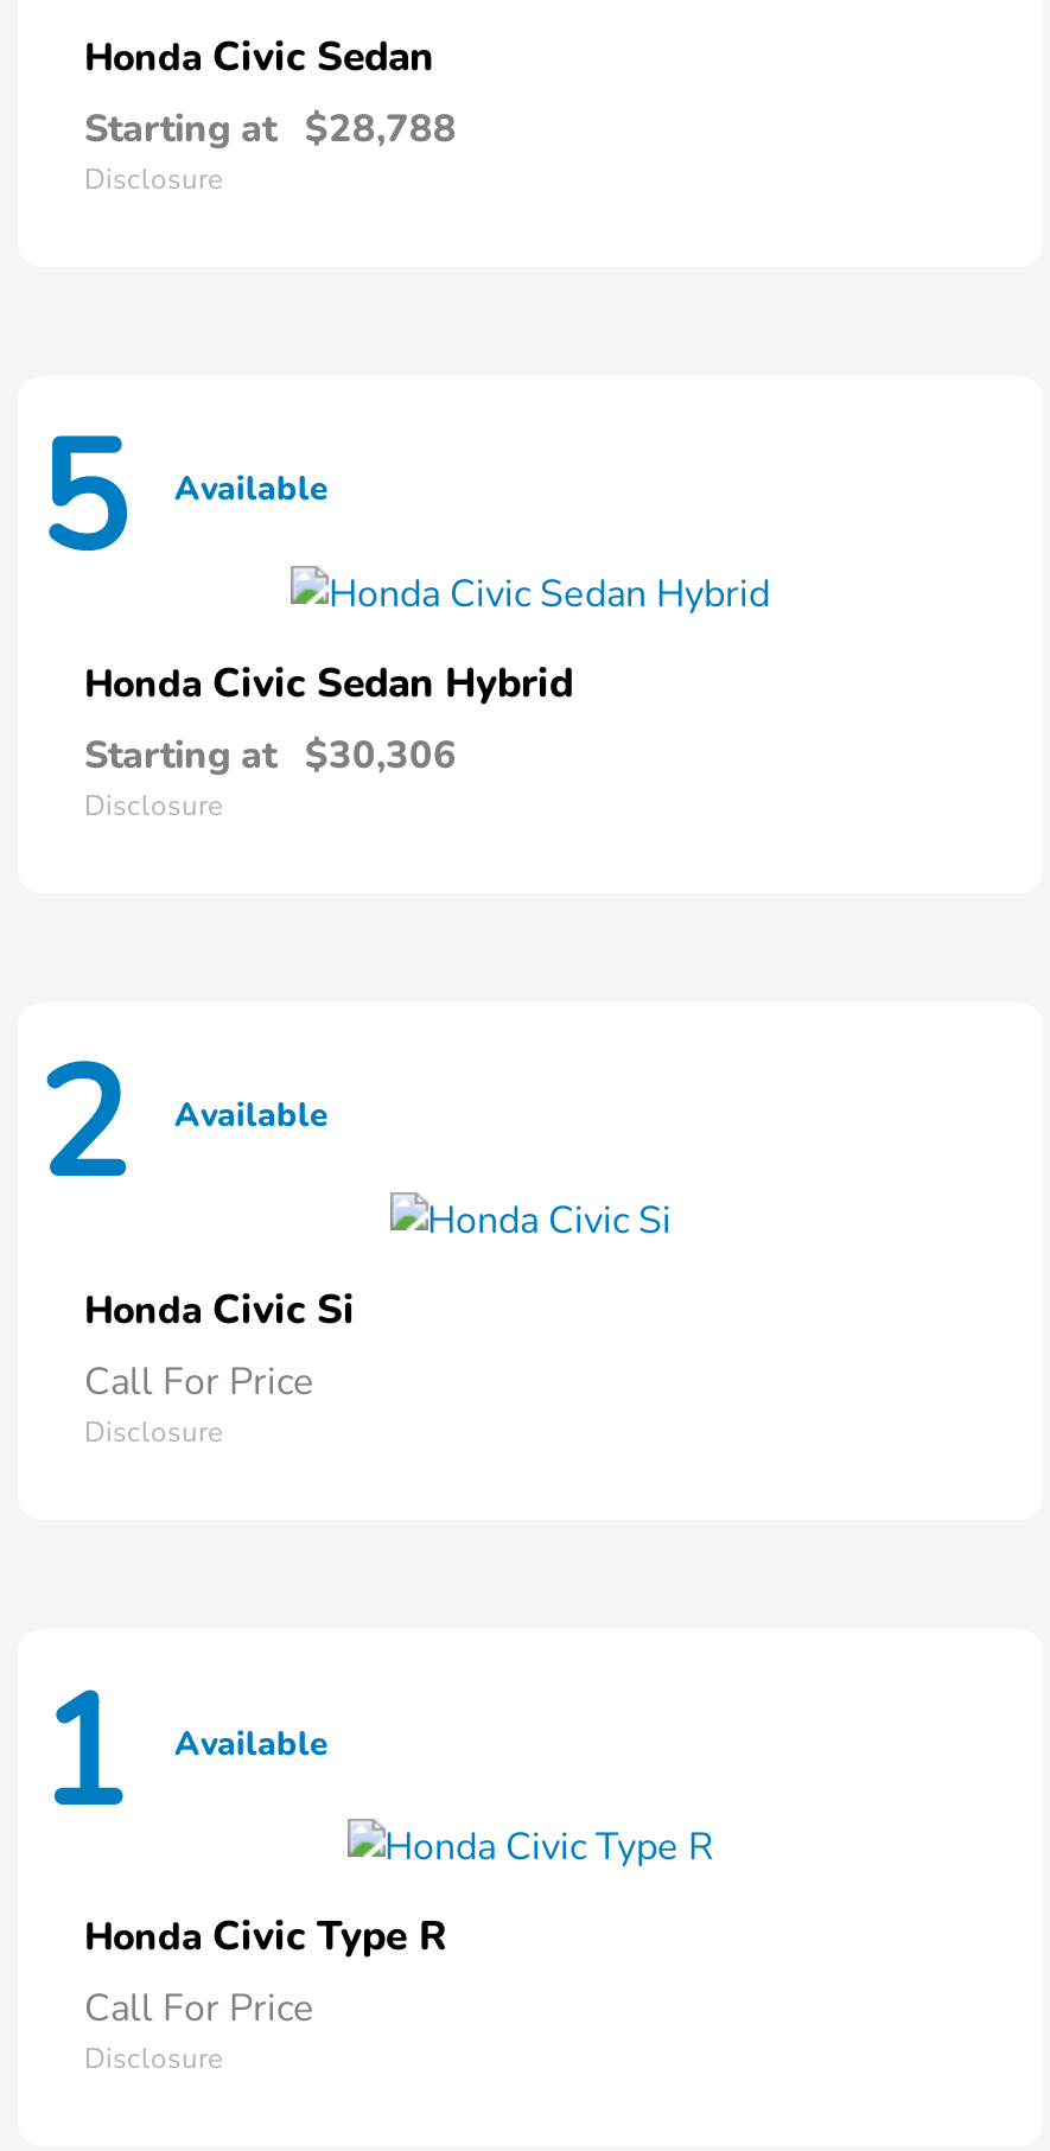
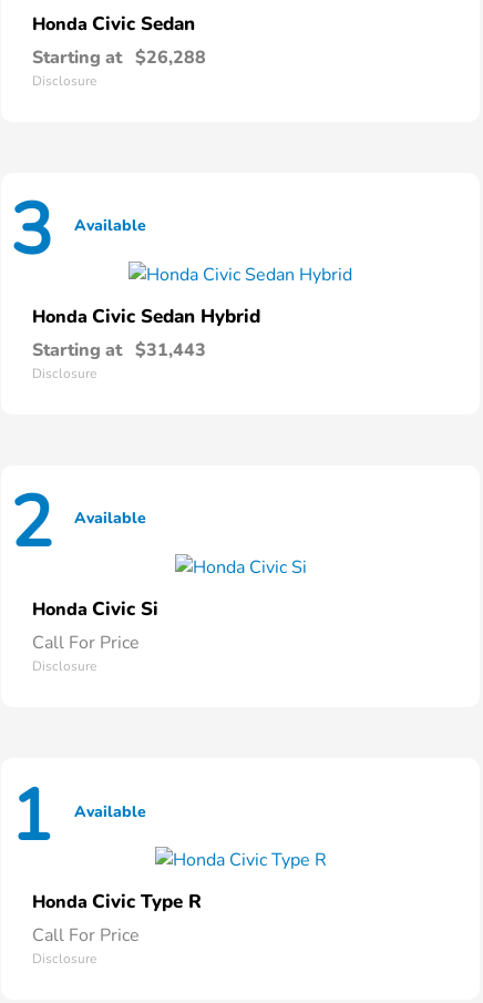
- Starting at $28,788
+ Starting at $26,288

- 5 Available
+ 3 Available

- Starting at $30,306
+ Starting at $31,443
